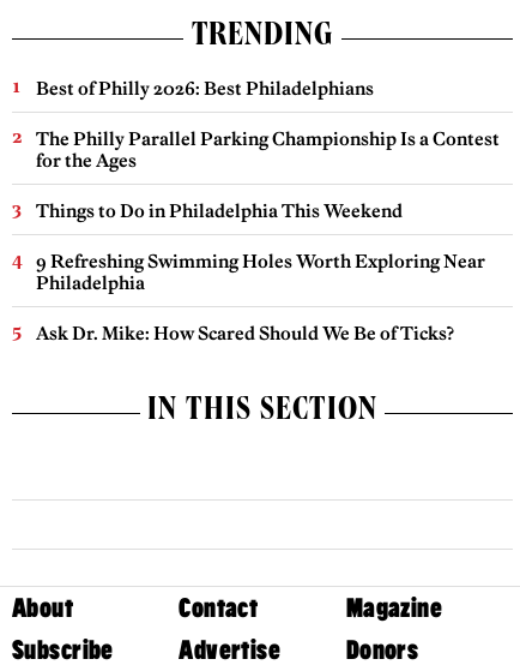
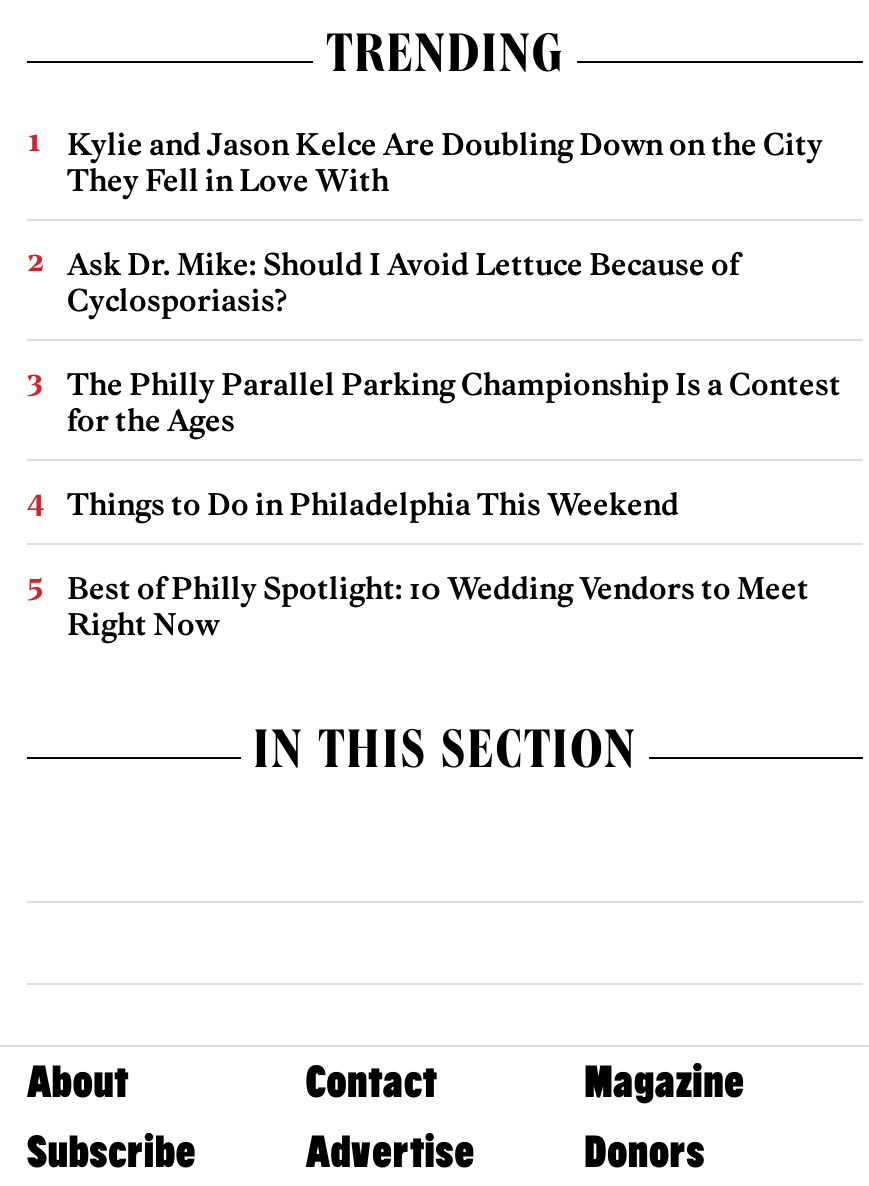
- Best of Philly 2026: Best Philadelphians
+ Kylie and Jason Kelce Are Doubling Down on the City
+ They Fell in Love With
+ Ask Dr. Mike: Should I Avoid Lettuce Because of
+ Cyclosporiasis?

moved down: The Philly Parallel Parking Championship Is a Contest | for the Ages | Things to Do in Philadelphia This Weekend

- 9 Refreshing Swimming Holes Worth Exploring Near
- Philadelphia
- Ask Dr. Mike: How Scared Should We Be of Ticks?
+ Best of Philly Spotlight: 10 Wedding Vendors to Meet
+ Right Now
